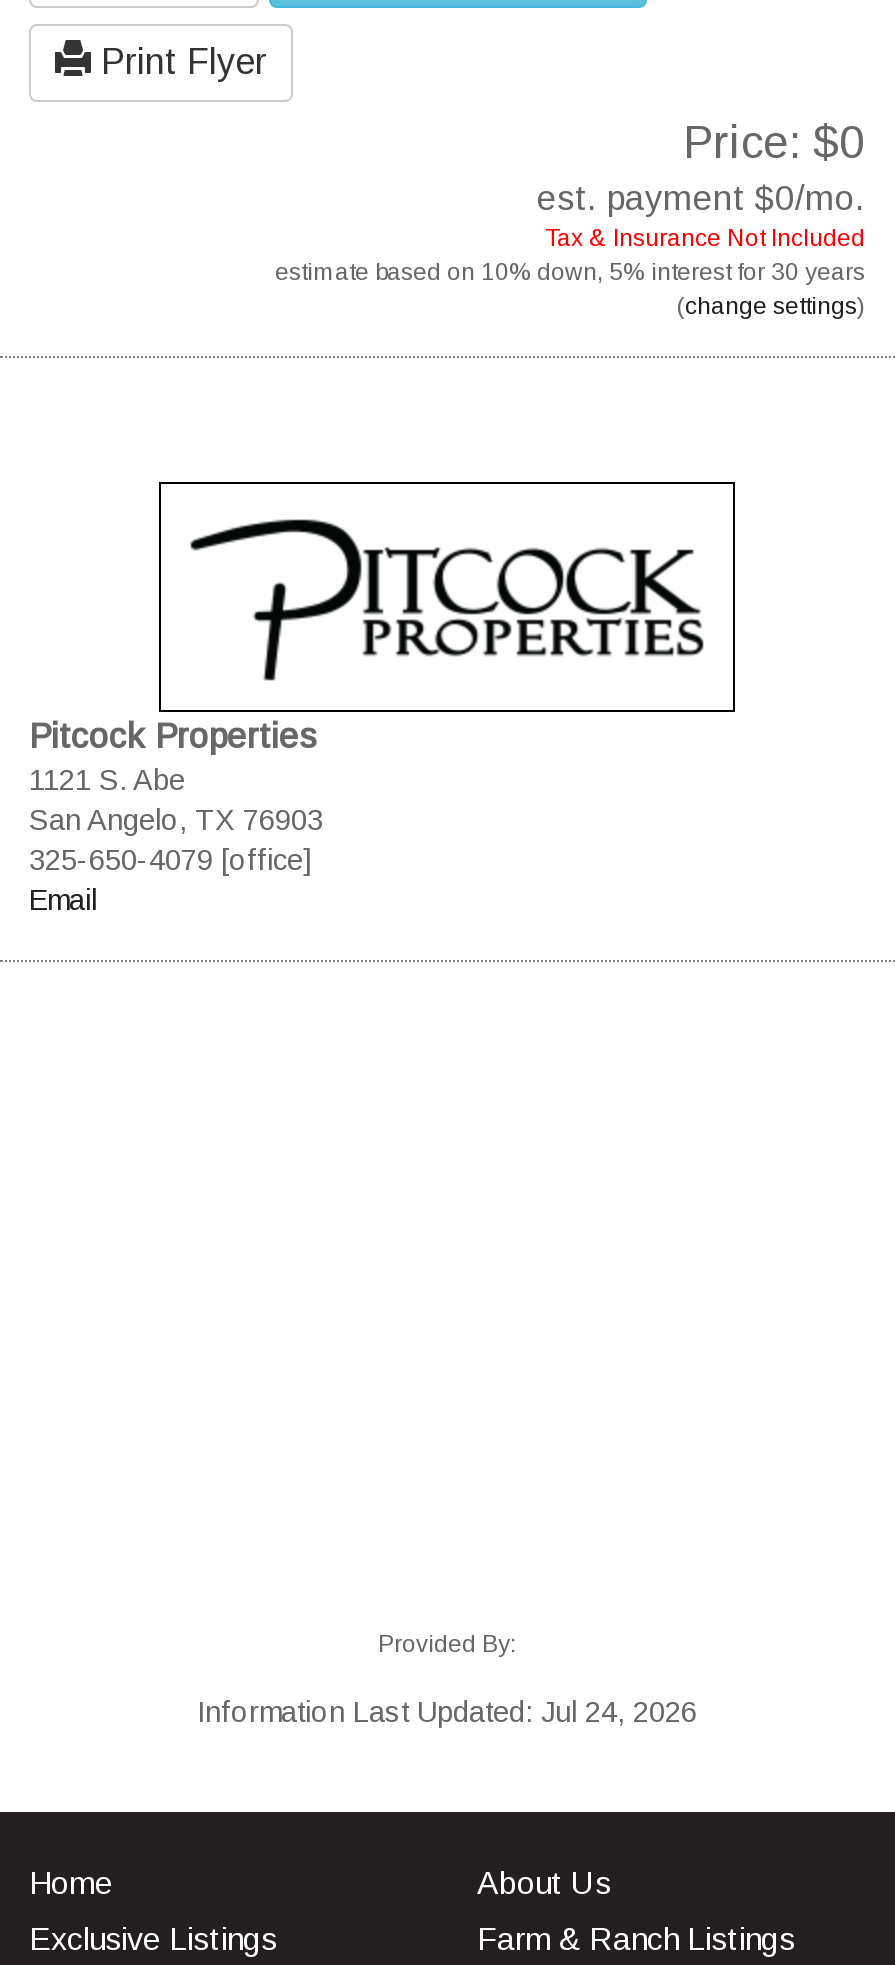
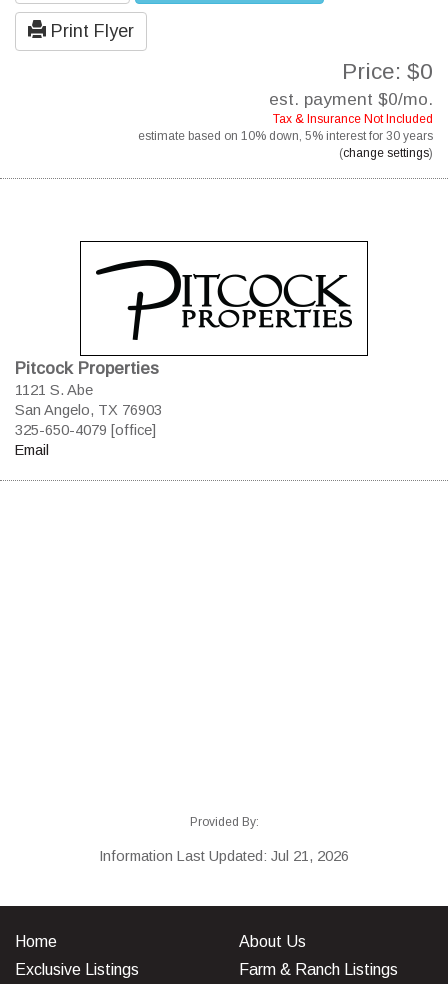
- Information Last Updated: Jul 24, 2026
+ Information Last Updated: Jul 21, 2026
